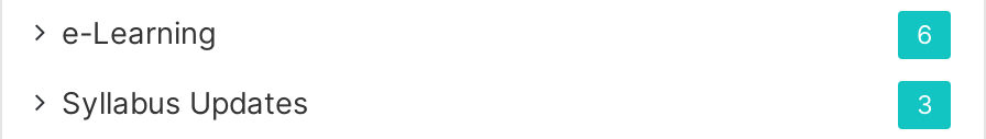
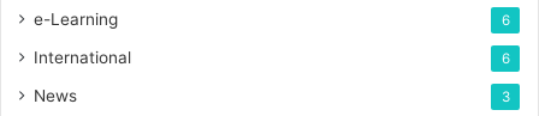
- Syllabus Updates
+ International
+ 6
+ News
